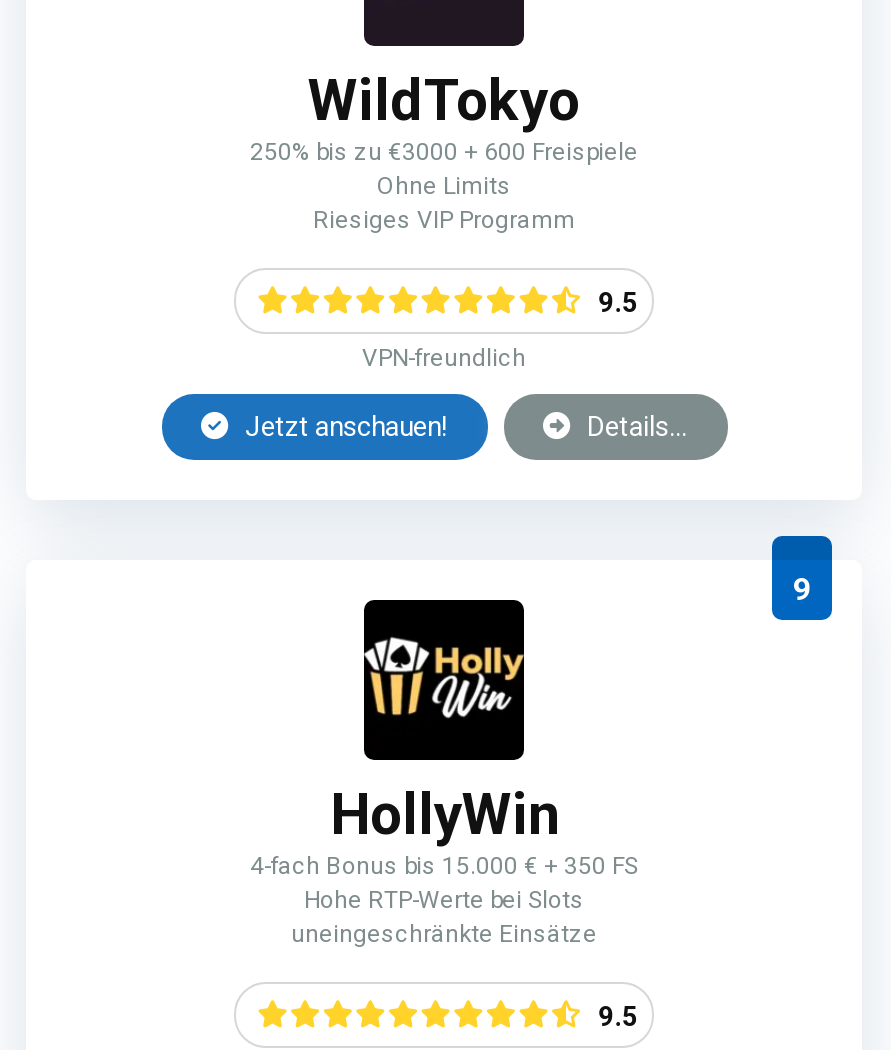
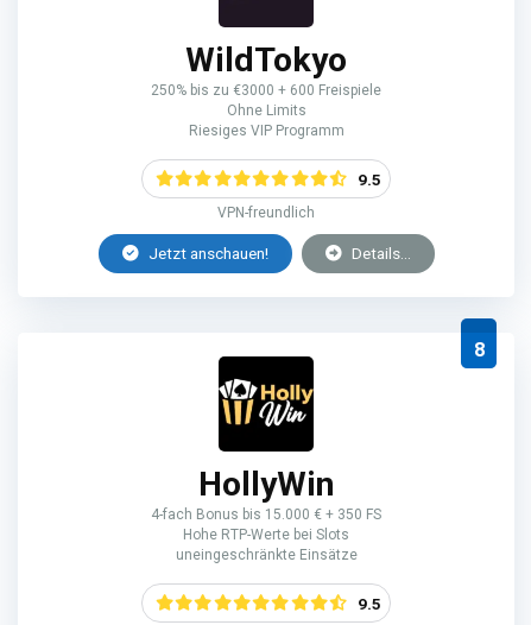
- 9
+ 8
